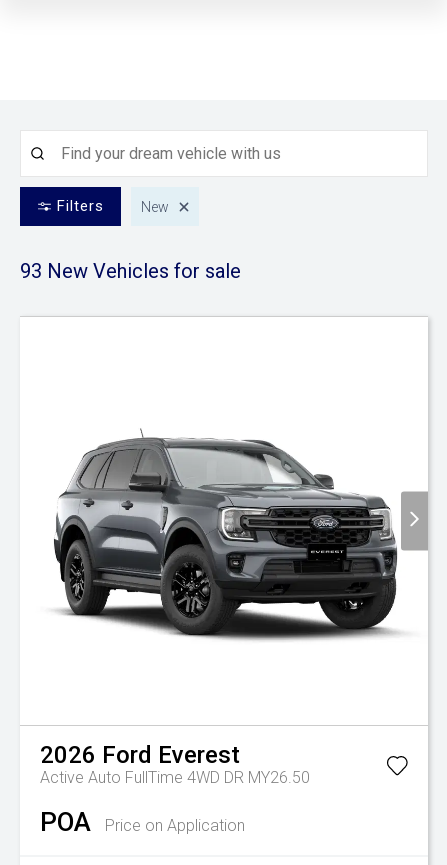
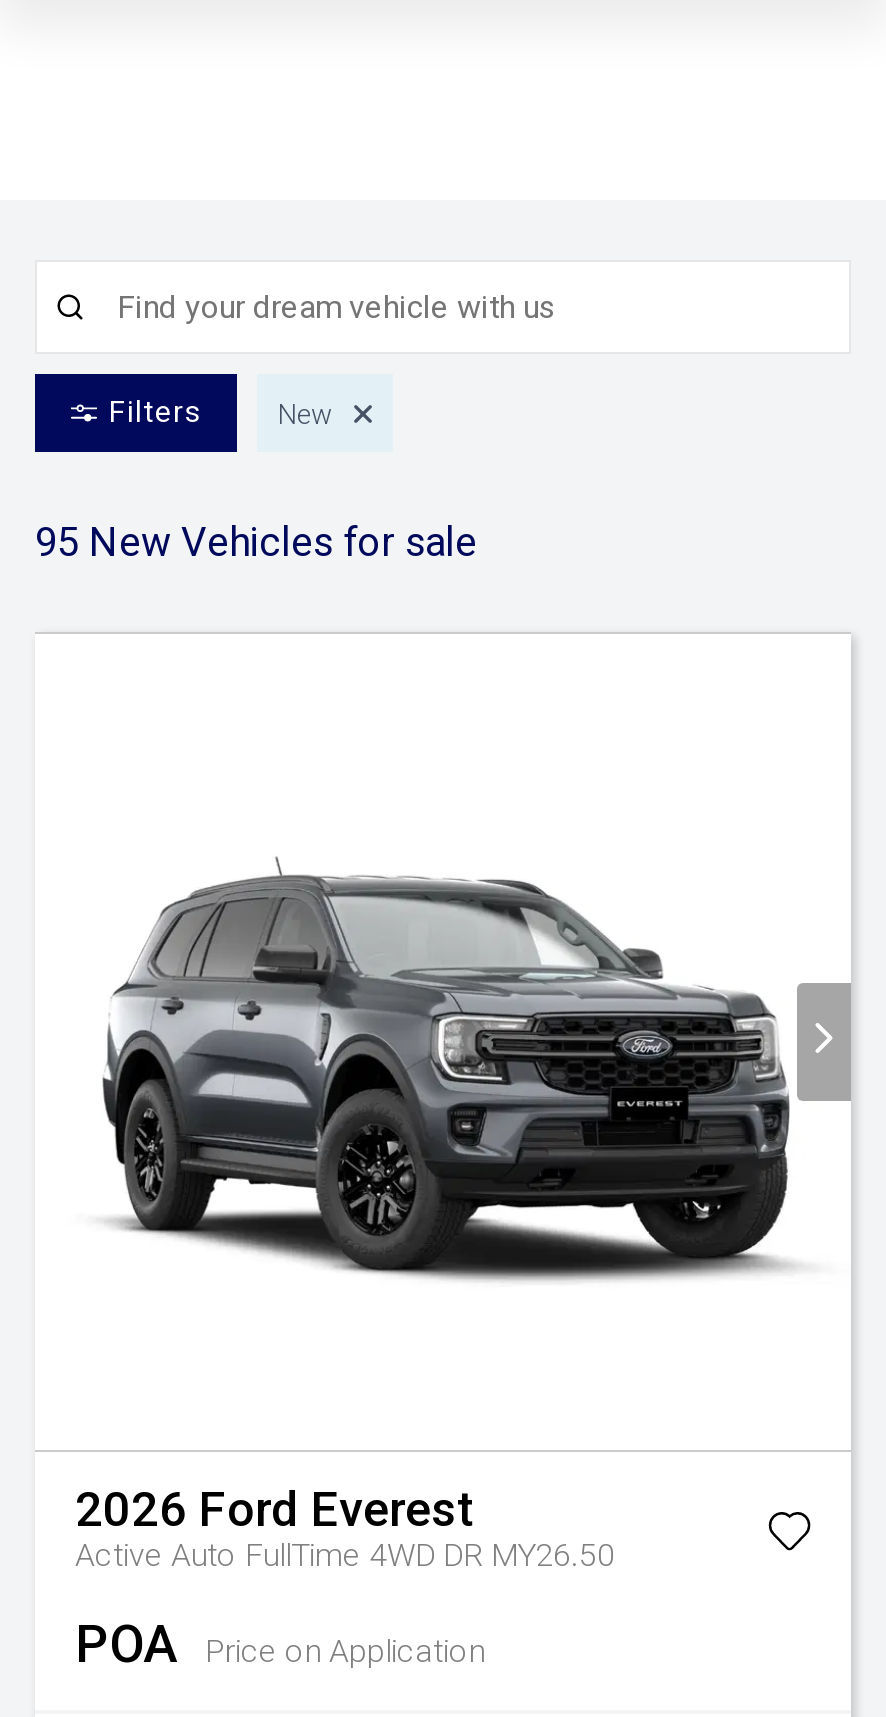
- 93 New Vehicles for sale
+ 95 New Vehicles for sale
